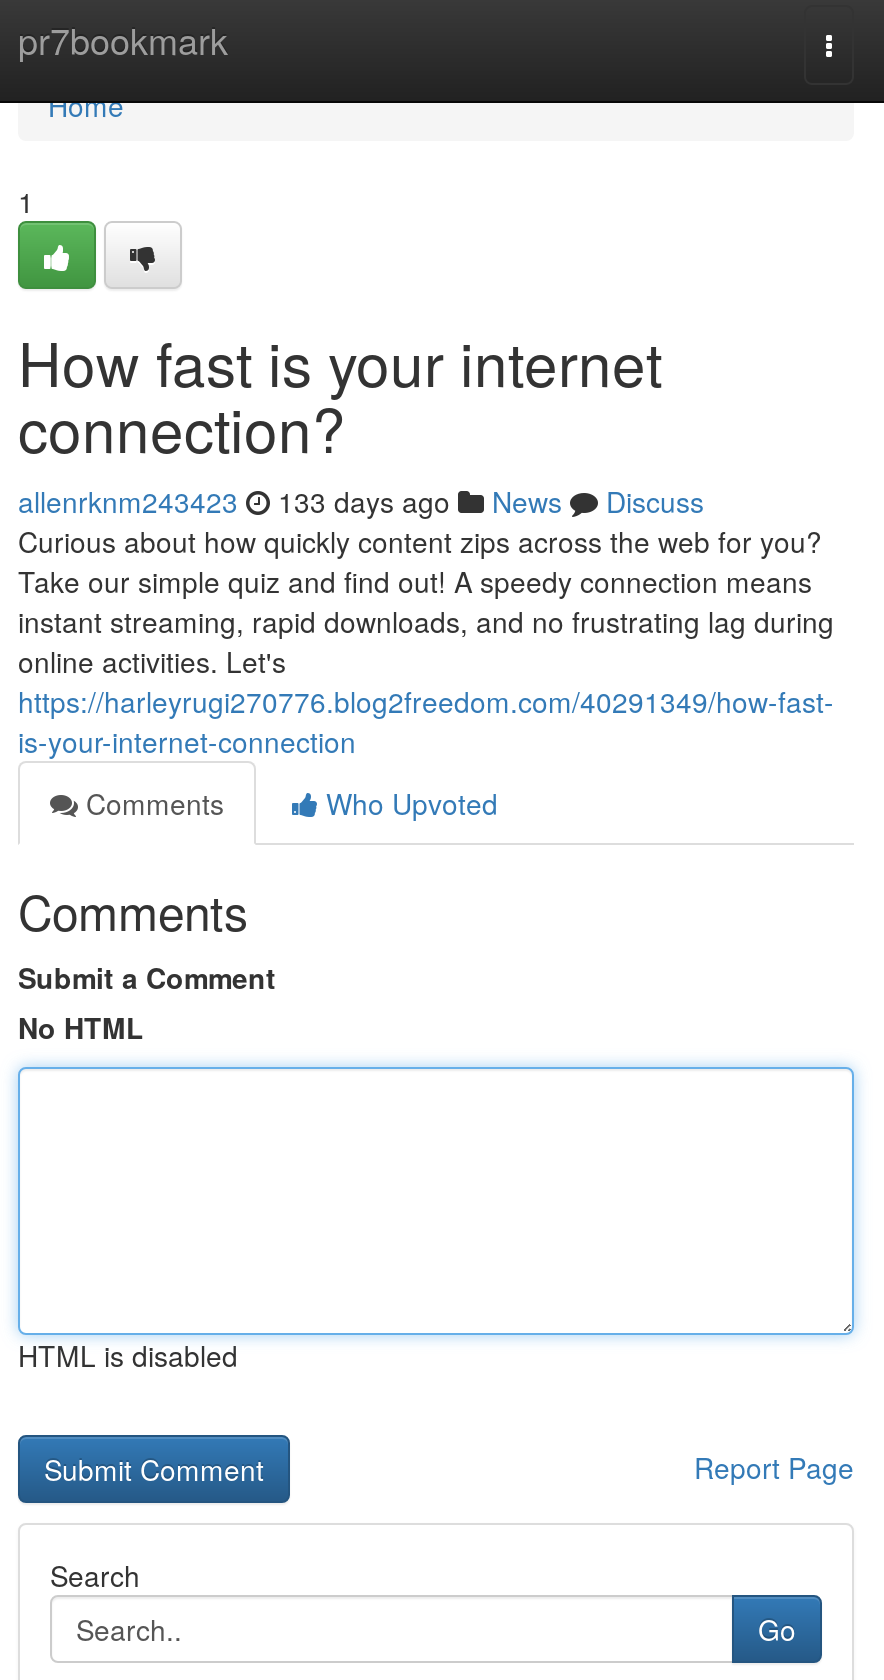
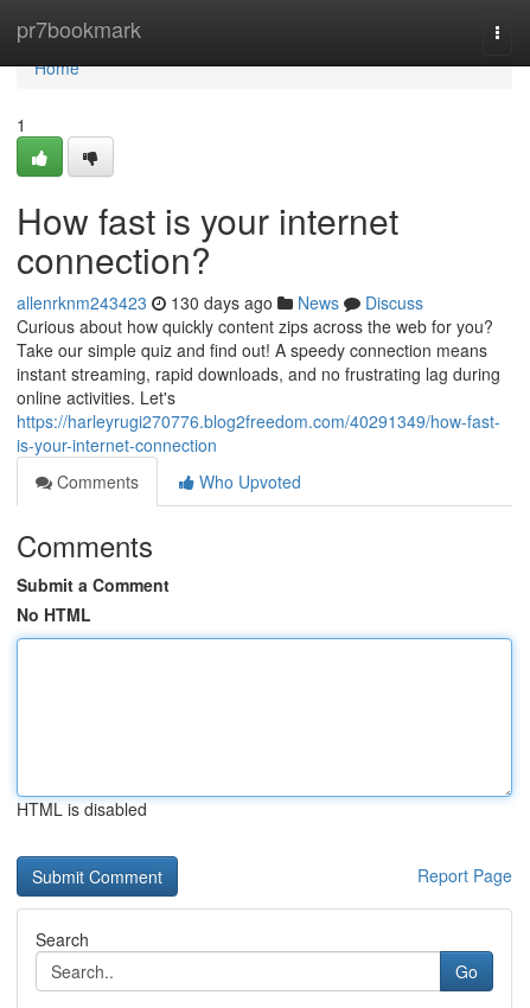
- allenrknm243423 133 days ago News Discuss
+ allenrknm243423 130 days ago News Discuss
